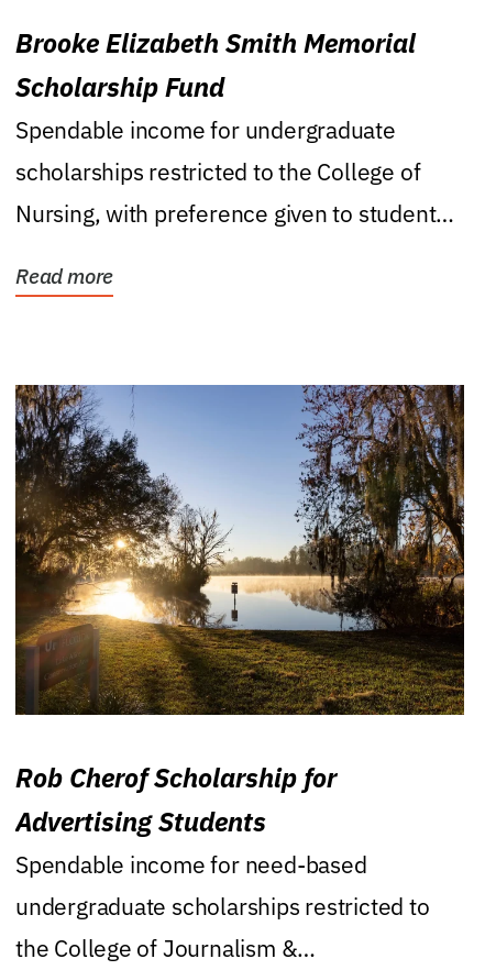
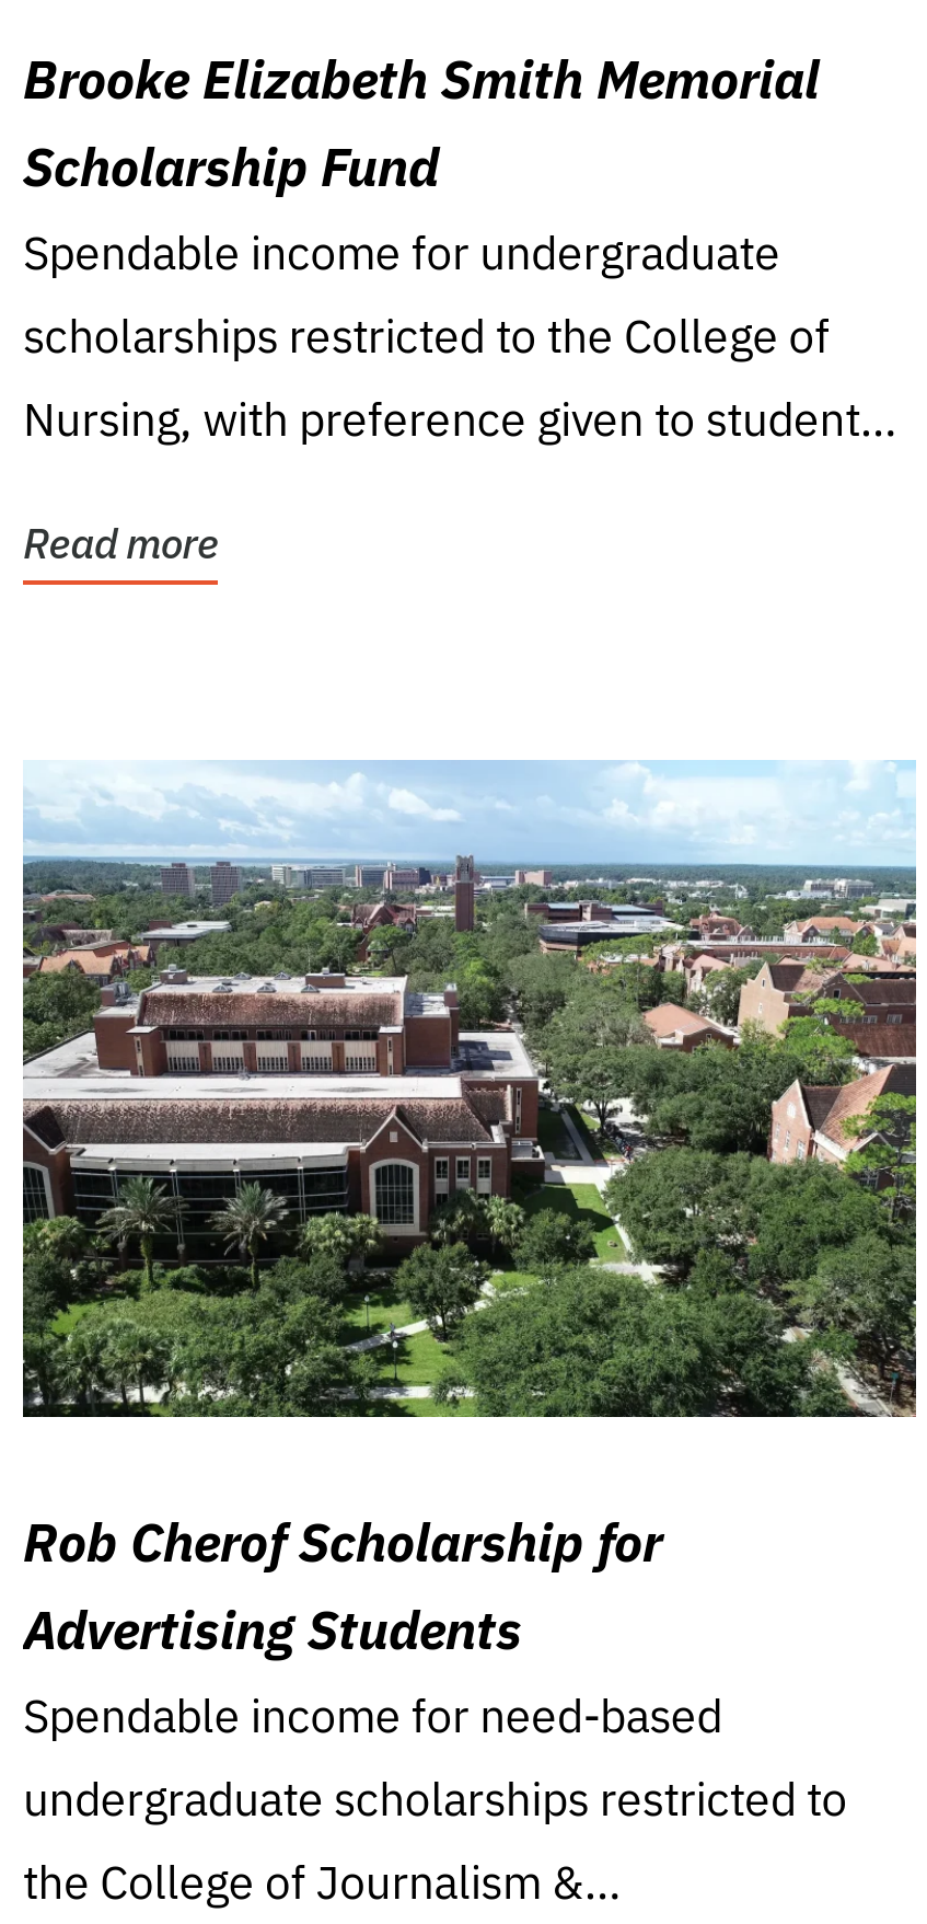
- [image]
+ [image]
